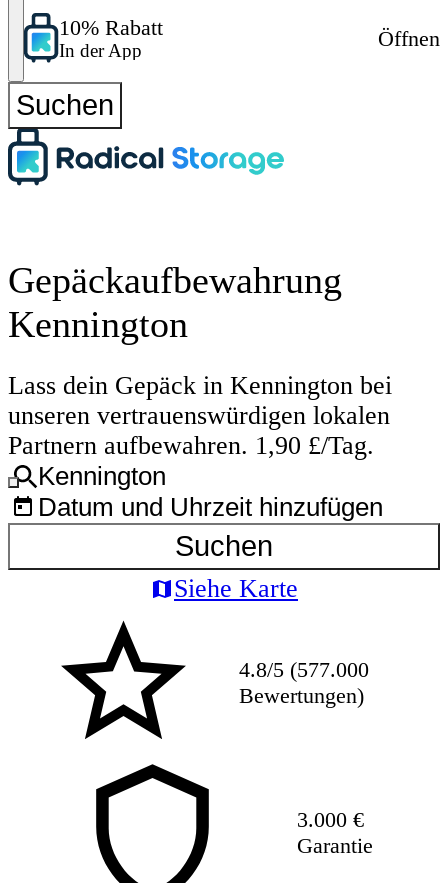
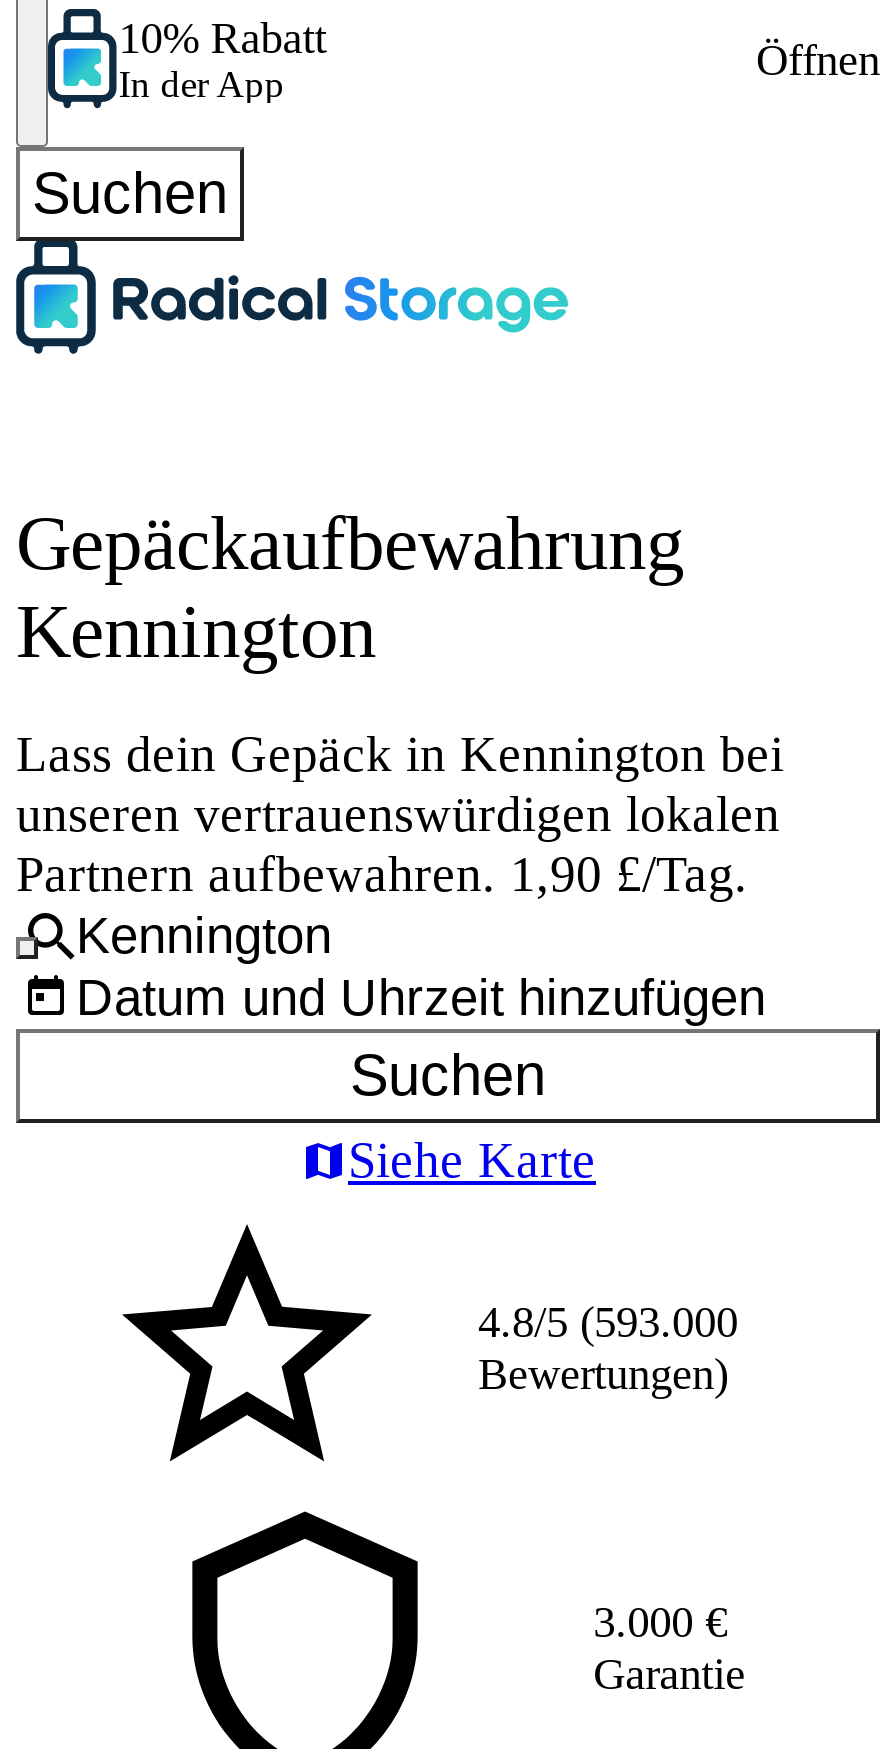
- 4.8/5 (577.000
+ 4.8/5 (593.000
